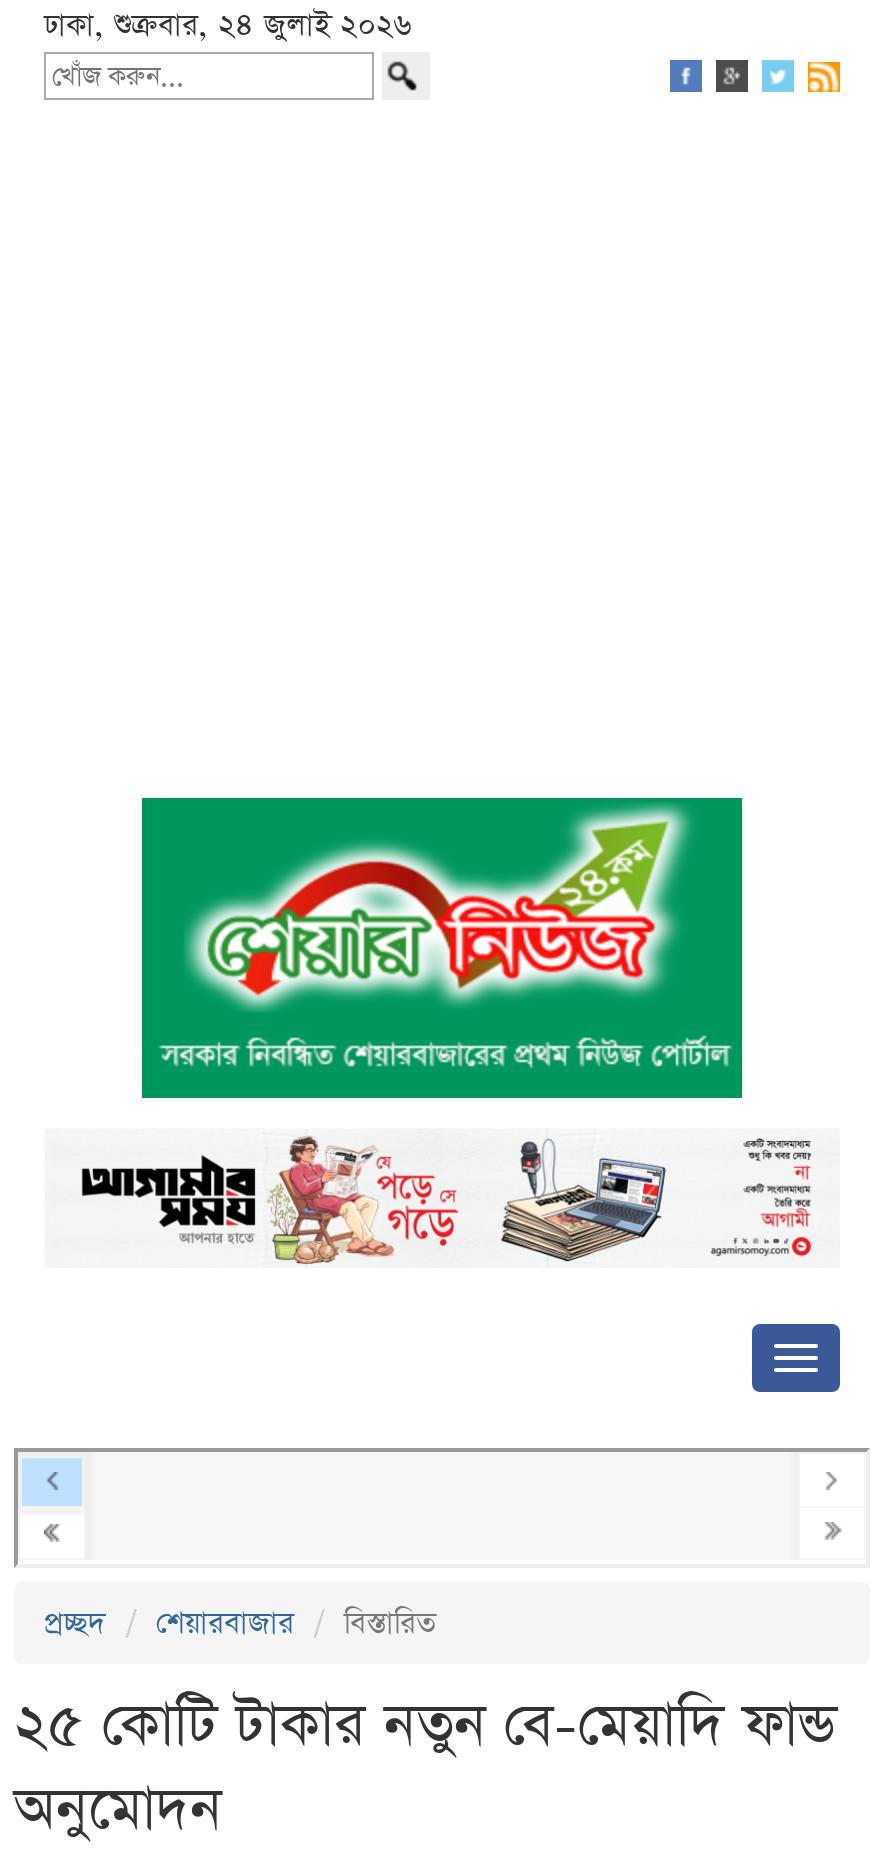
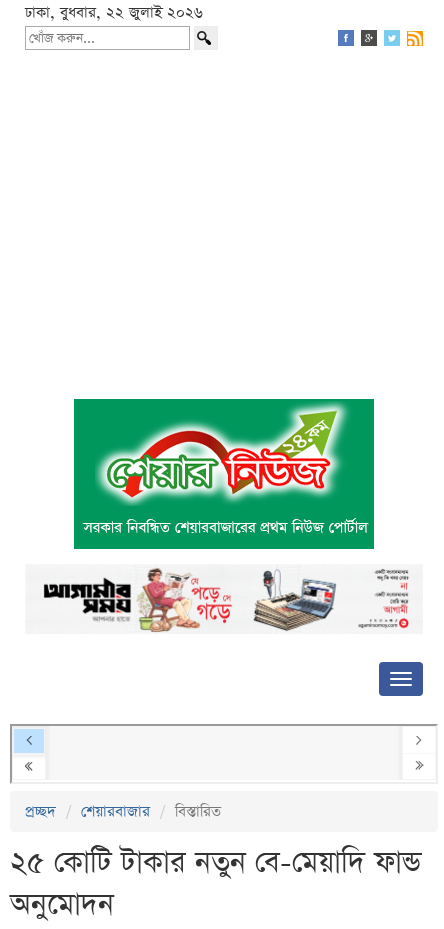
- ঢাকা, শুক্রবার, ২৪ জুলাই ২০২৬
+ ঢাকা, বুধবার, ২২ জুলাই ২০২৬
